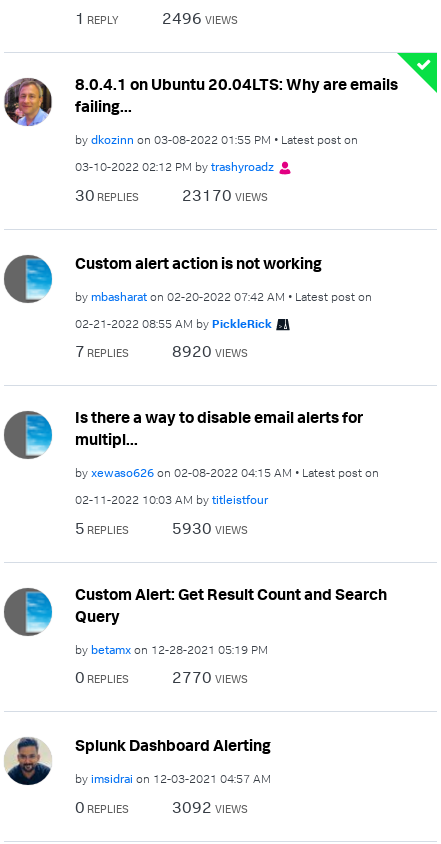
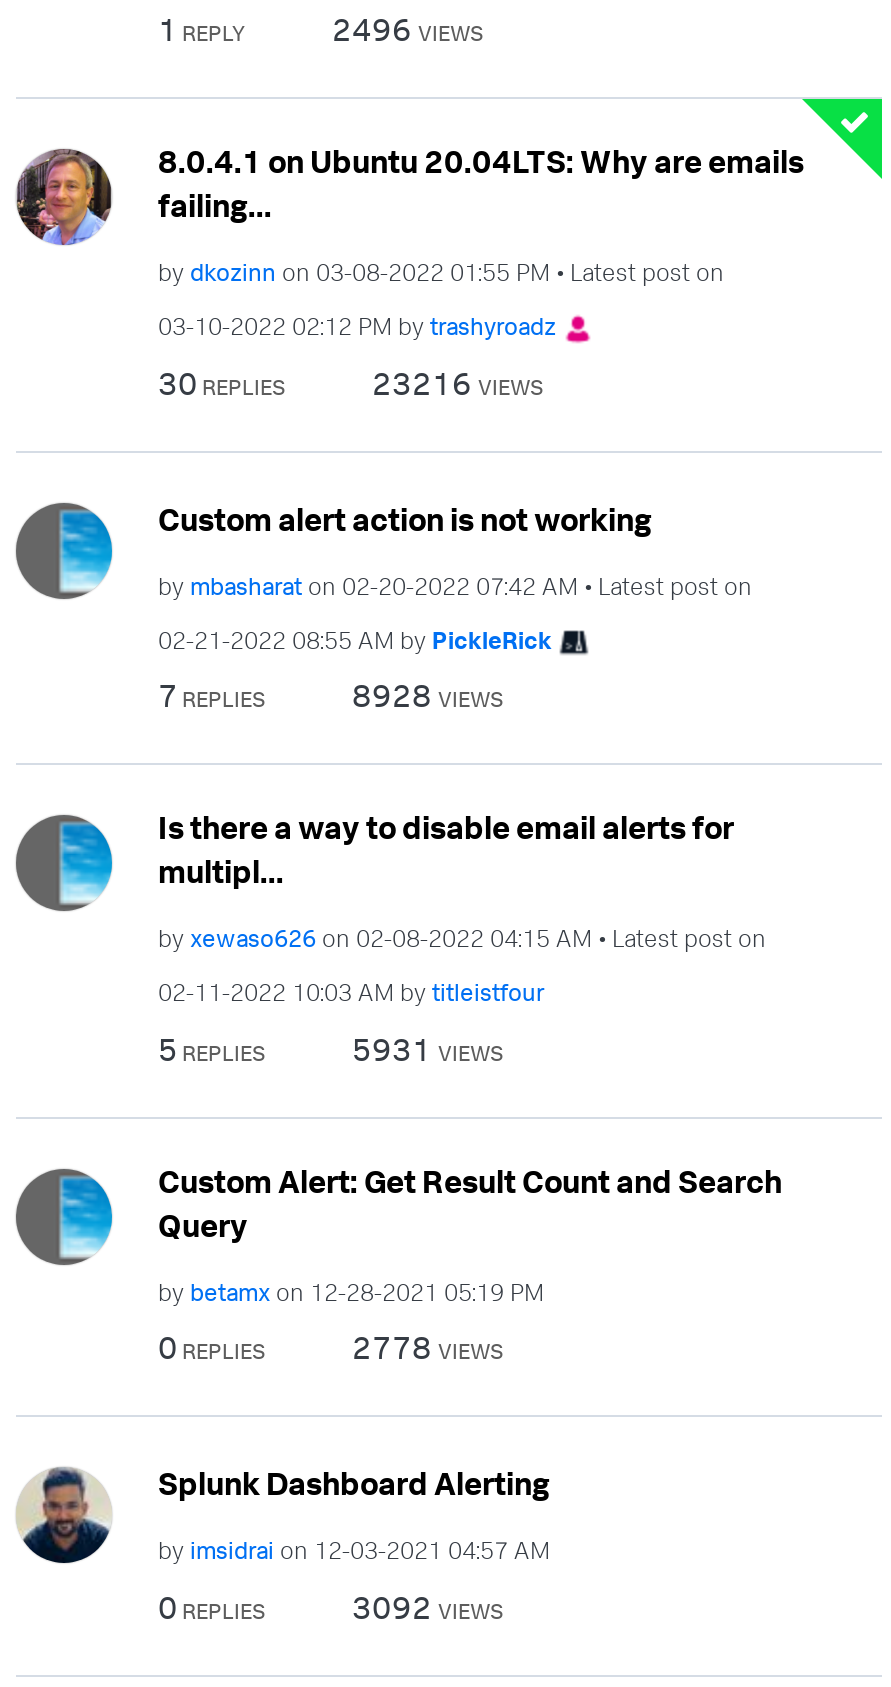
- 23170 VIEWS
+ 23216 VIEWS

- 8920 VIEWS
+ 8928 VIEWS

- 5930 VIEWS
+ 5931 VIEWS

- 2770 VIEWS
+ 2778 VIEWS
